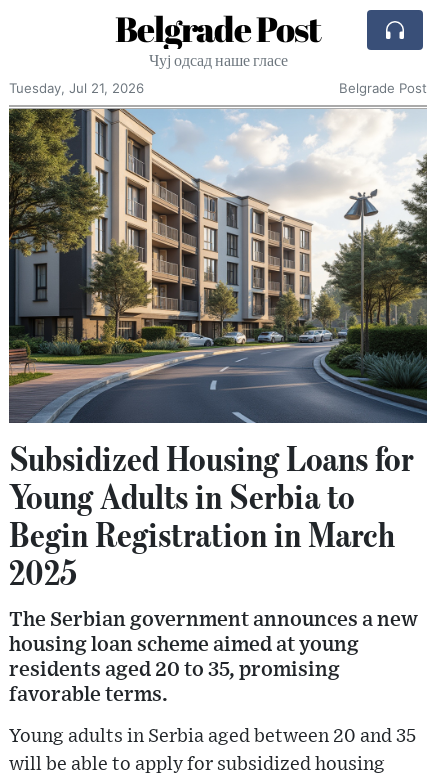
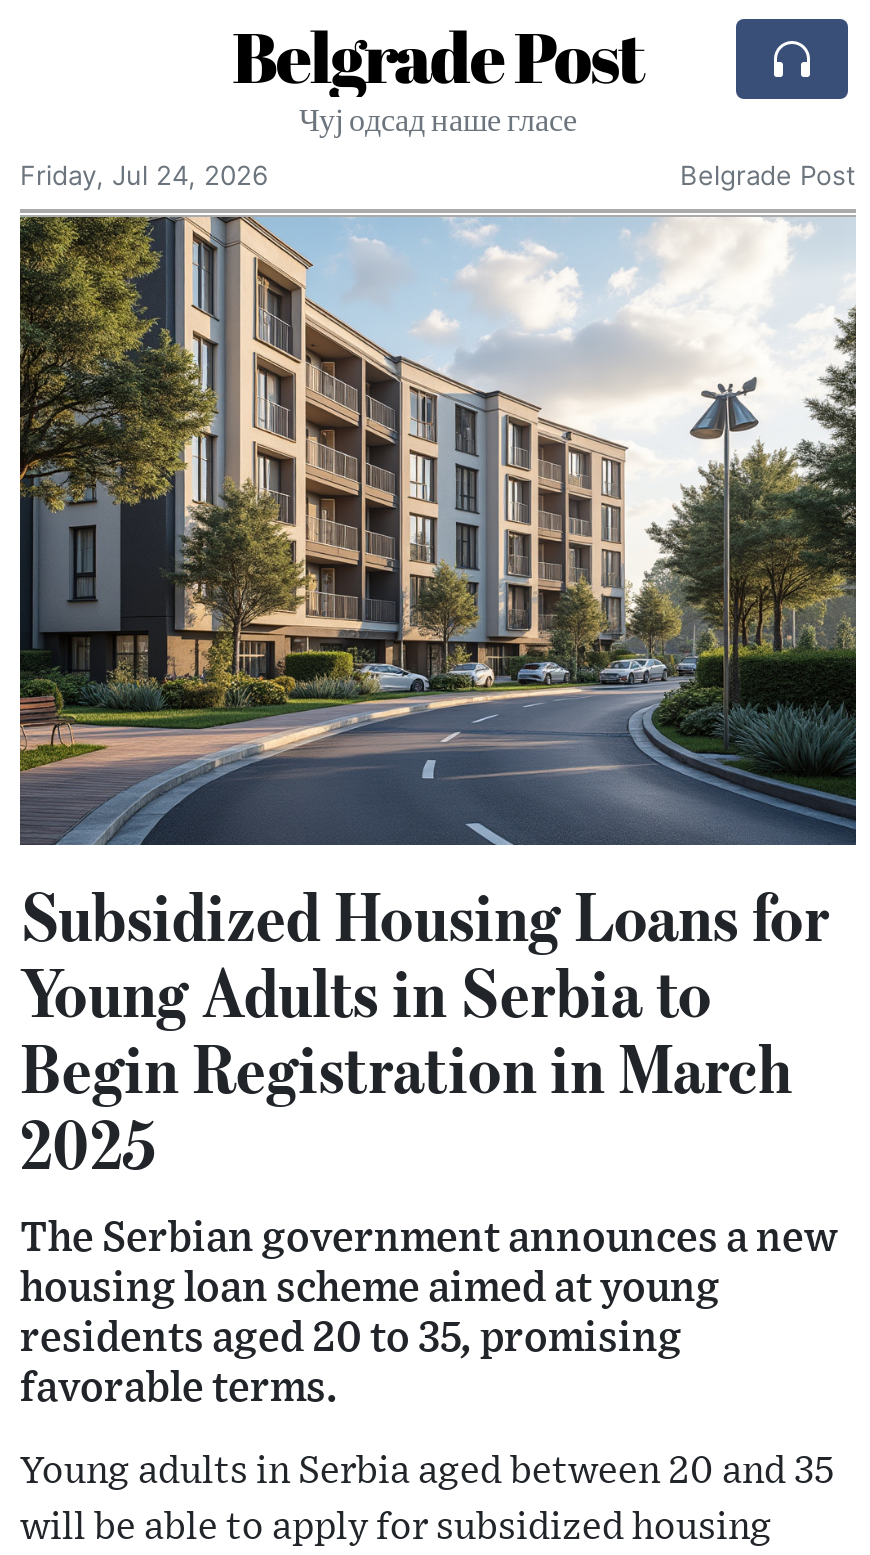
- Tuesday, Jul 21, 2026
+ Friday, Jul 24, 2026
